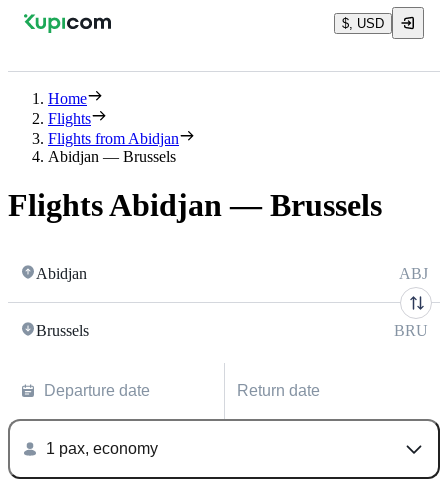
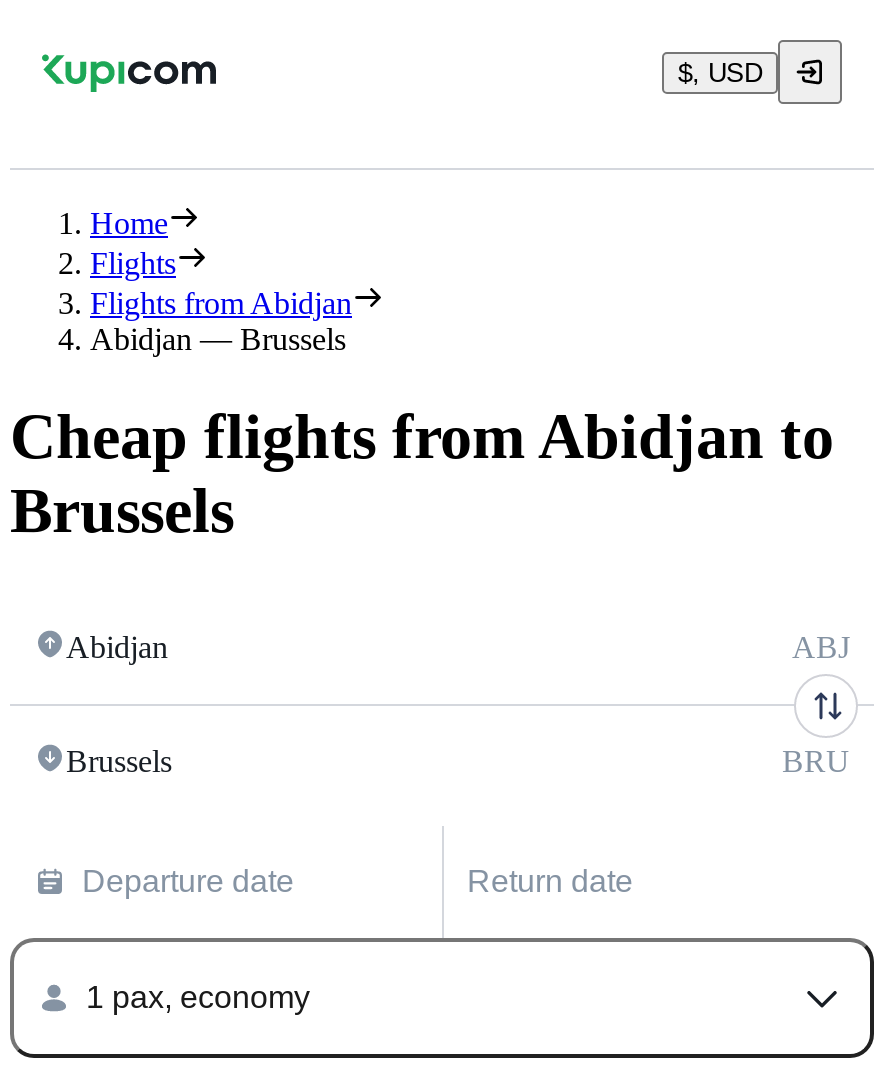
- Flights Abidjan — Brussels
+ Cheap flights from Abidjan to
+ Brussels
